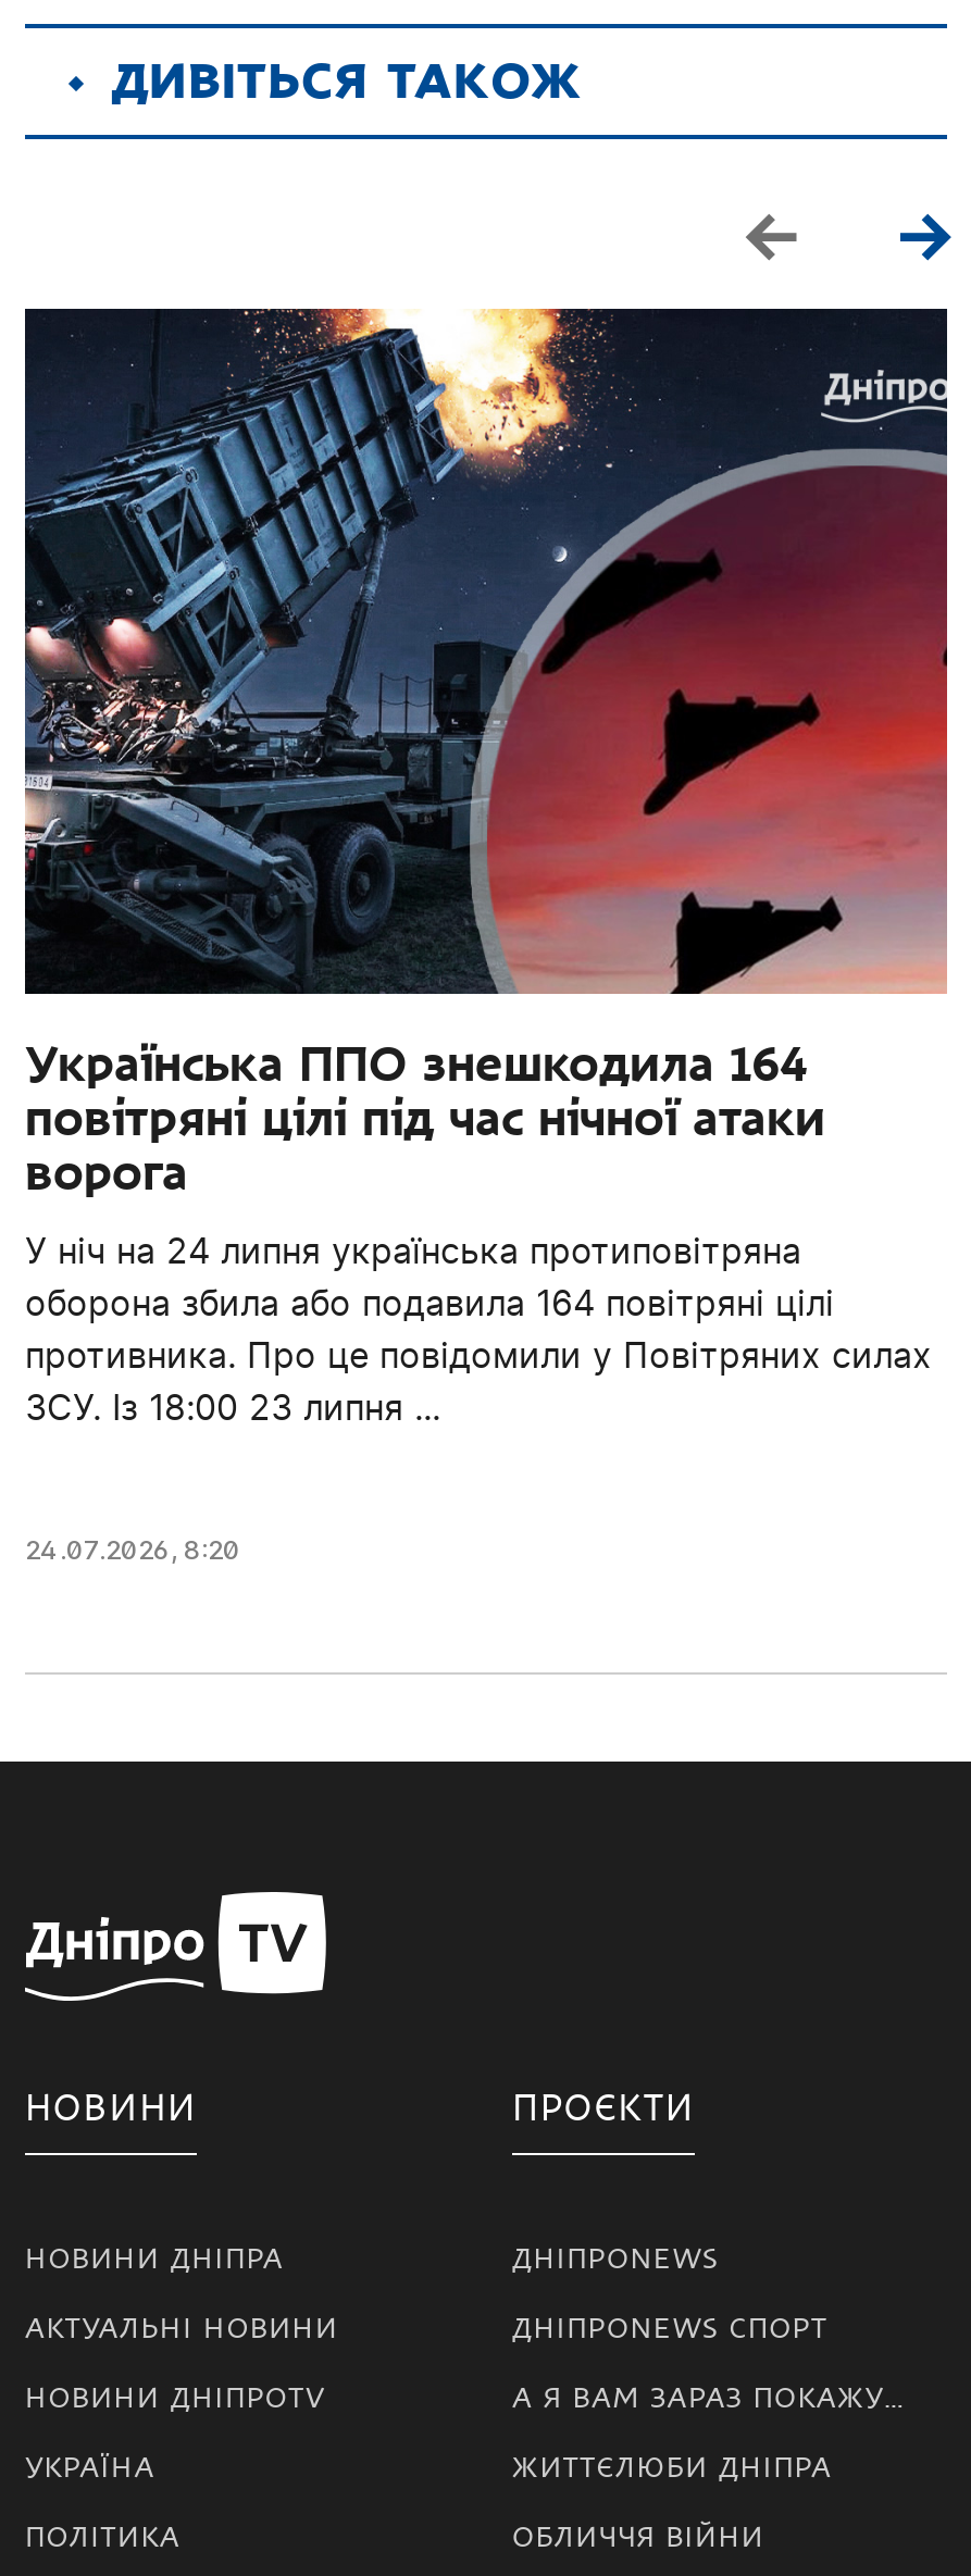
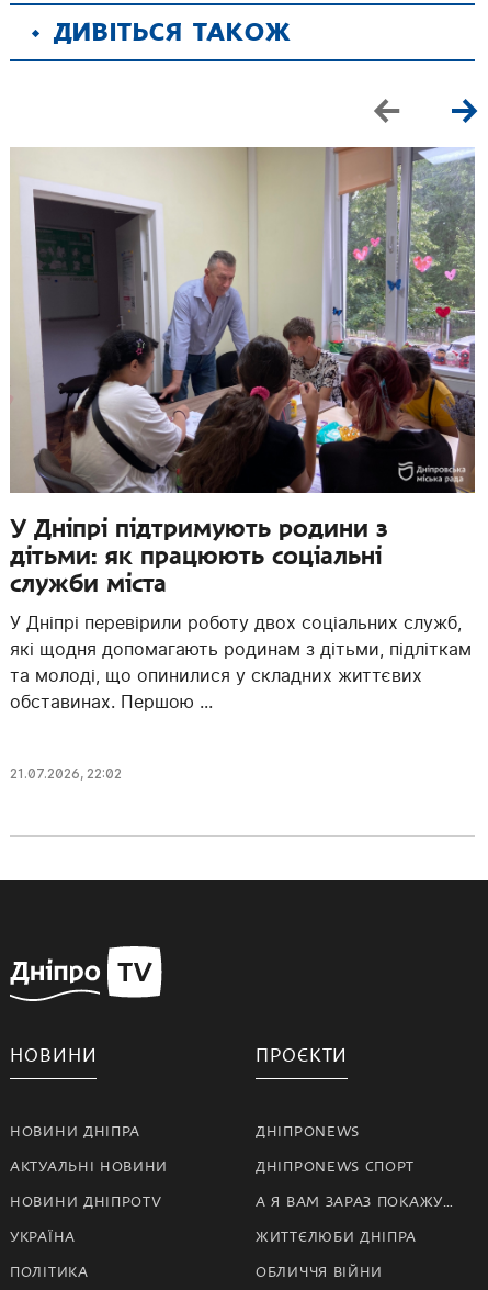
- [image]
- Українська ППО знешкодила 164
- повітряні цілі під час нічної атаки
- ворога
+ [image]
+ У Дніпрі підтримують родини з
+ дітьми: як працюють соціальні
+ служби міста

- У ніч на 24 липня українська протиповітряна
- оборона збила або подавила 164 повітряні цілі
- противника. Про це повідомили у Повітряних силах
- ЗСУ. Із 18:00 23 липня ...
+ У Дніпрі перевірили роботу двох соціальних служб,
+ які щодня допомагають родинам з дітьми, підліткам
+ та молоді, що опинилися у складних життєвих
+ обставинах. Першою ...

- 24.07.2026, 8:20
+ 21.07.2026, 22:02
